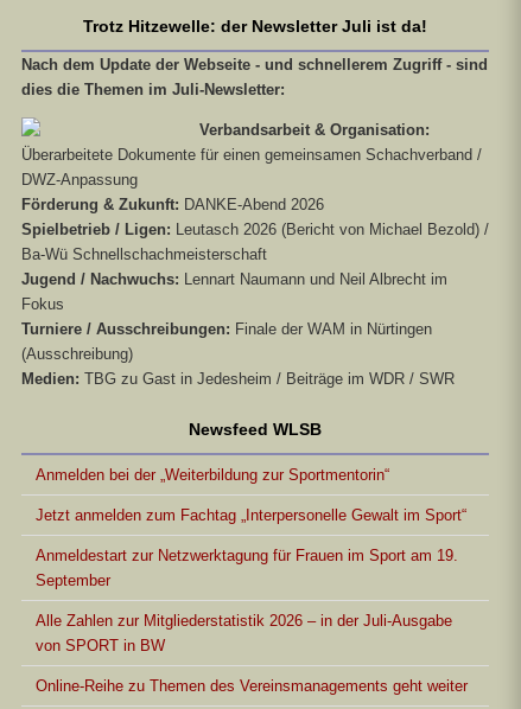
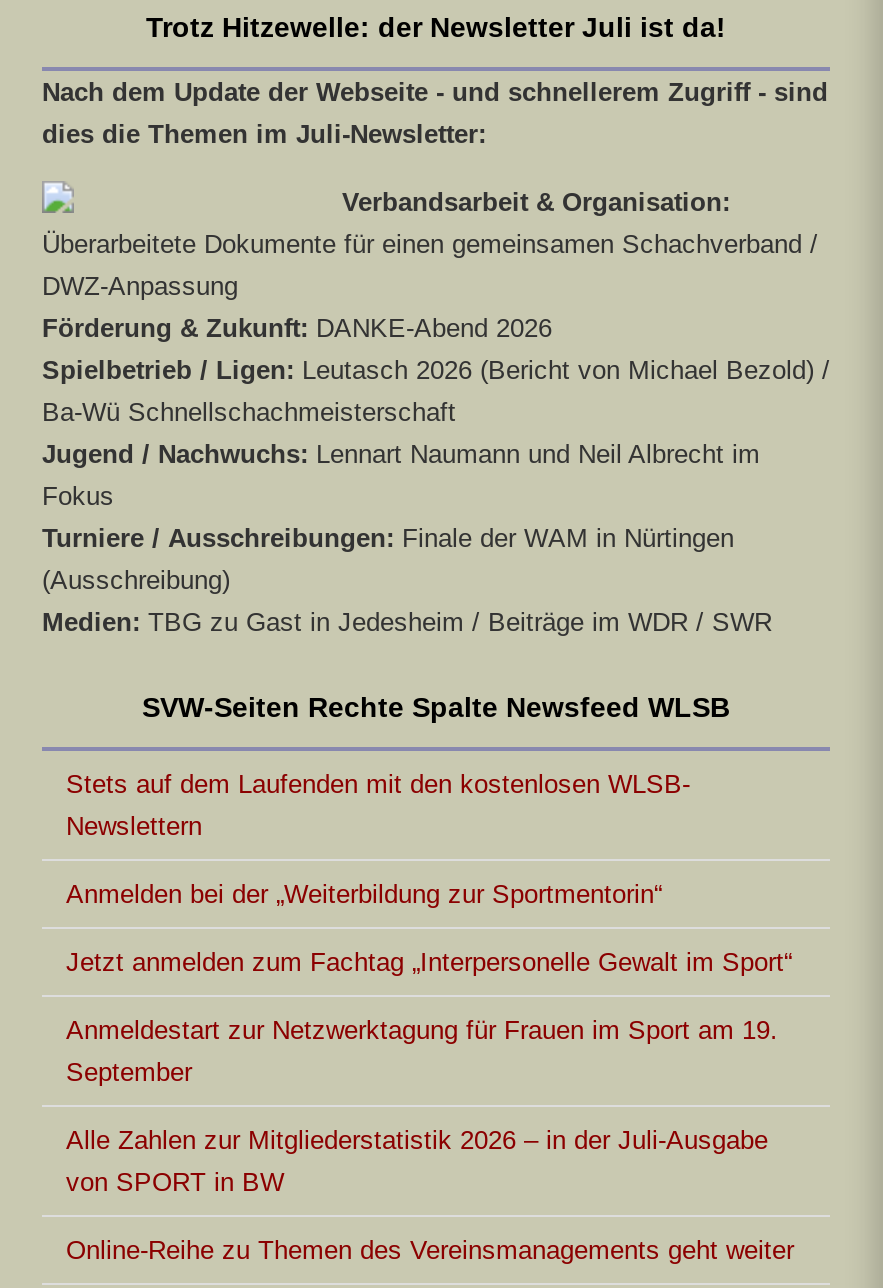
- Newsfeed WLSB
+ SVW-Seiten Rechte Spalte Newsfeed WLSB
+ Stets auf dem Laufenden mit den kostenlosen WLSB-
+ Newslettern
